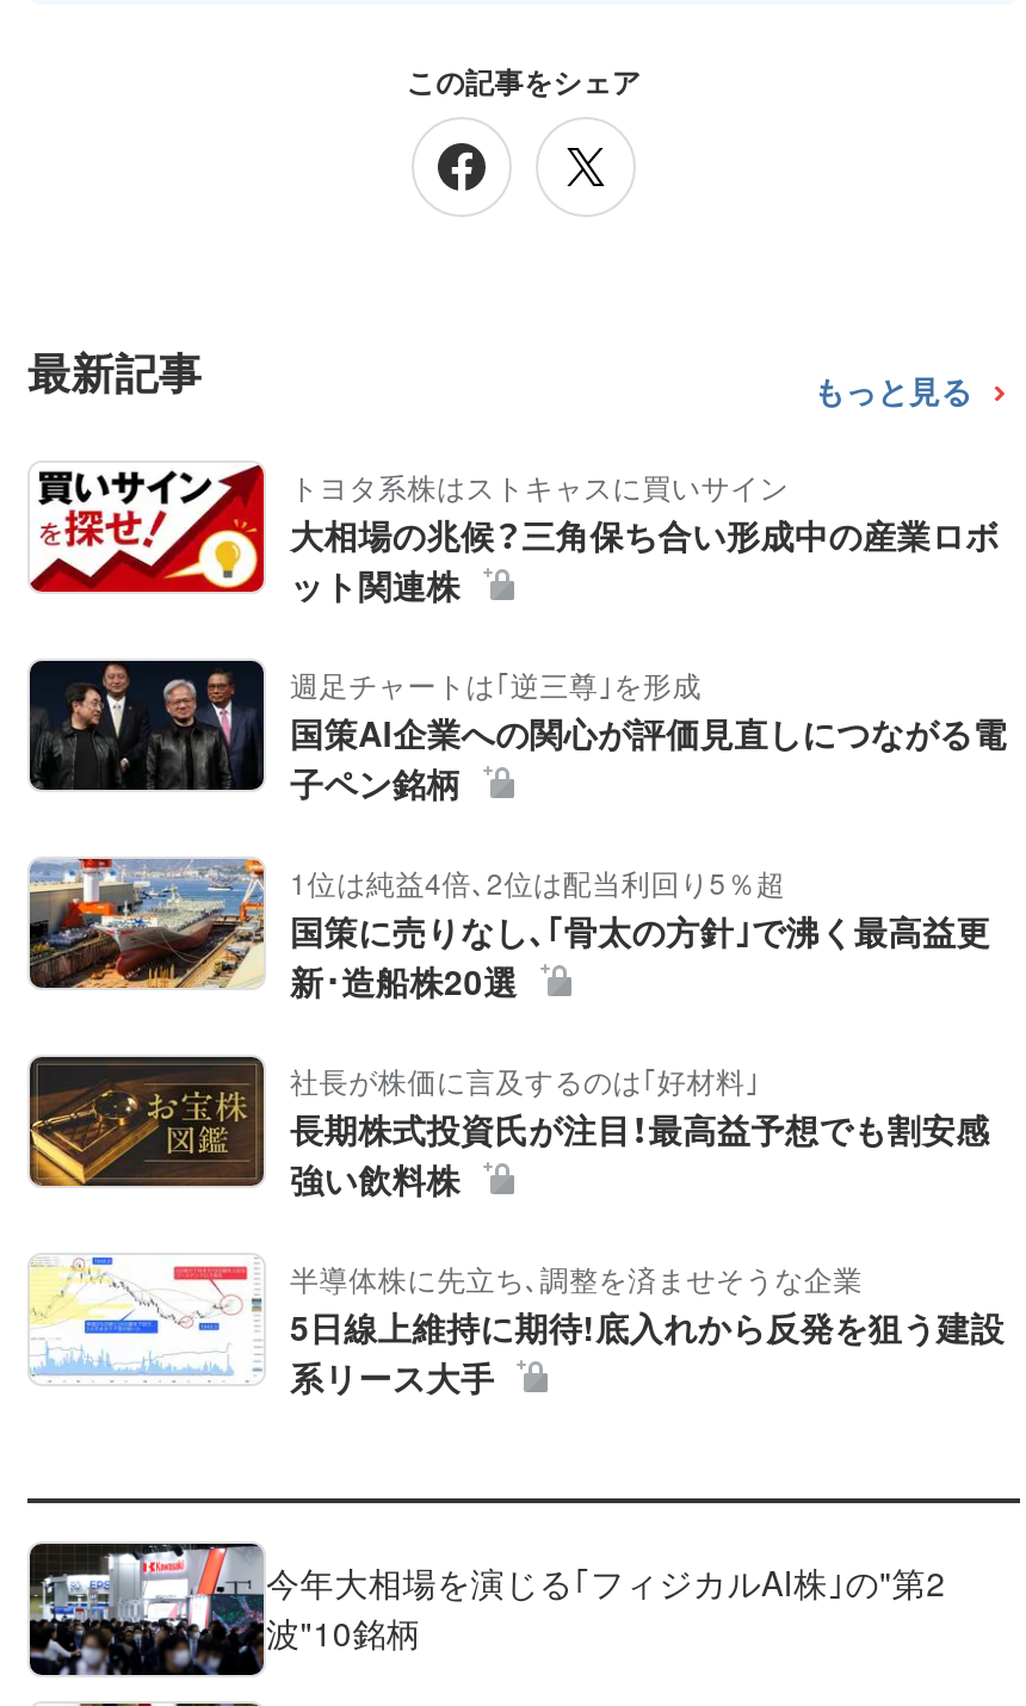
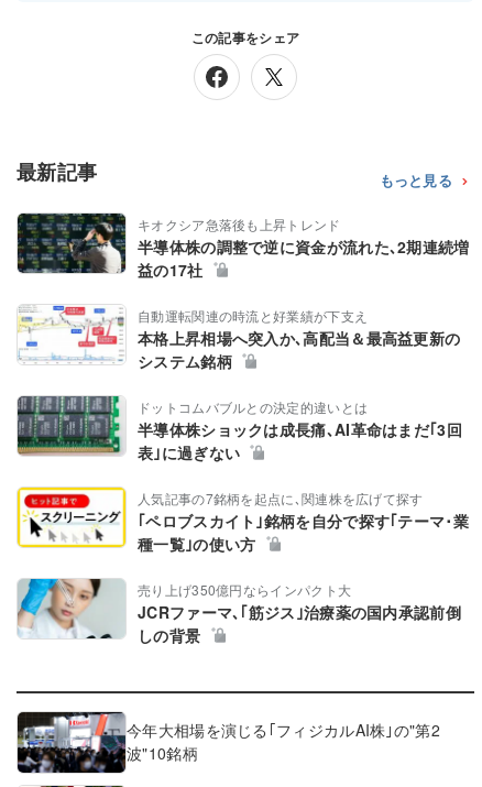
- [image]
- トヨタ系株はストキャスに買いサイン
- 大相場の兆候？三角保ち合い形成中の産業ロボ
- ット関連株
+ [image]
+ キオクシア急落後も上昇トレンド
+ 半導体株の調整で逆に資金が流れた､2期連続増
+ 益の17社

- [image]
- 週足チャートは｢逆三尊｣を形成
- 国策AI企業への関心が評価見直しにつながる電
- 子ペン銘柄
+ [image]
+ 自動運転関連の時流と好業績が下支え
+ 本格上昇相場へ突入か､高配当＆最高益更新の
+ システム銘柄

- [image]
- 1位は純益4倍､2位は配当利回り5％超
- 国策に売りなし､｢骨太の方針｣で沸く最高益更
- 新･造船株20選
+ [image]
+ ドットコムバブルとの決定的違いとは
+ 半導体株ショックは成長痛､AI革命はまだ｢3回
+ 表｣に過ぎない

- [image]
- 社長が株価に言及するのは｢好材料｣
- 長期株式投資氏が注目！最高益予想でも割安感
- 強い飲料株
+ [image]
+ 人気記事の7銘柄を起点に､関連株を広げて探す
+ ｢ペロブスカイト｣銘柄を自分で探す｢テーマ･業
+ 種一覧｣の使い方

- [image]
- 半導体株に先立ち､調整を済ませそうな企業
- 5日線上維持に期待!底入れから反発を狙う建設
- 系リース大手
+ [image]
+ 売り上げ350億円ならインパクト大
+ JCRファーマ､｢筋ジス｣治療薬の国内承認前倒
+ しの背景
